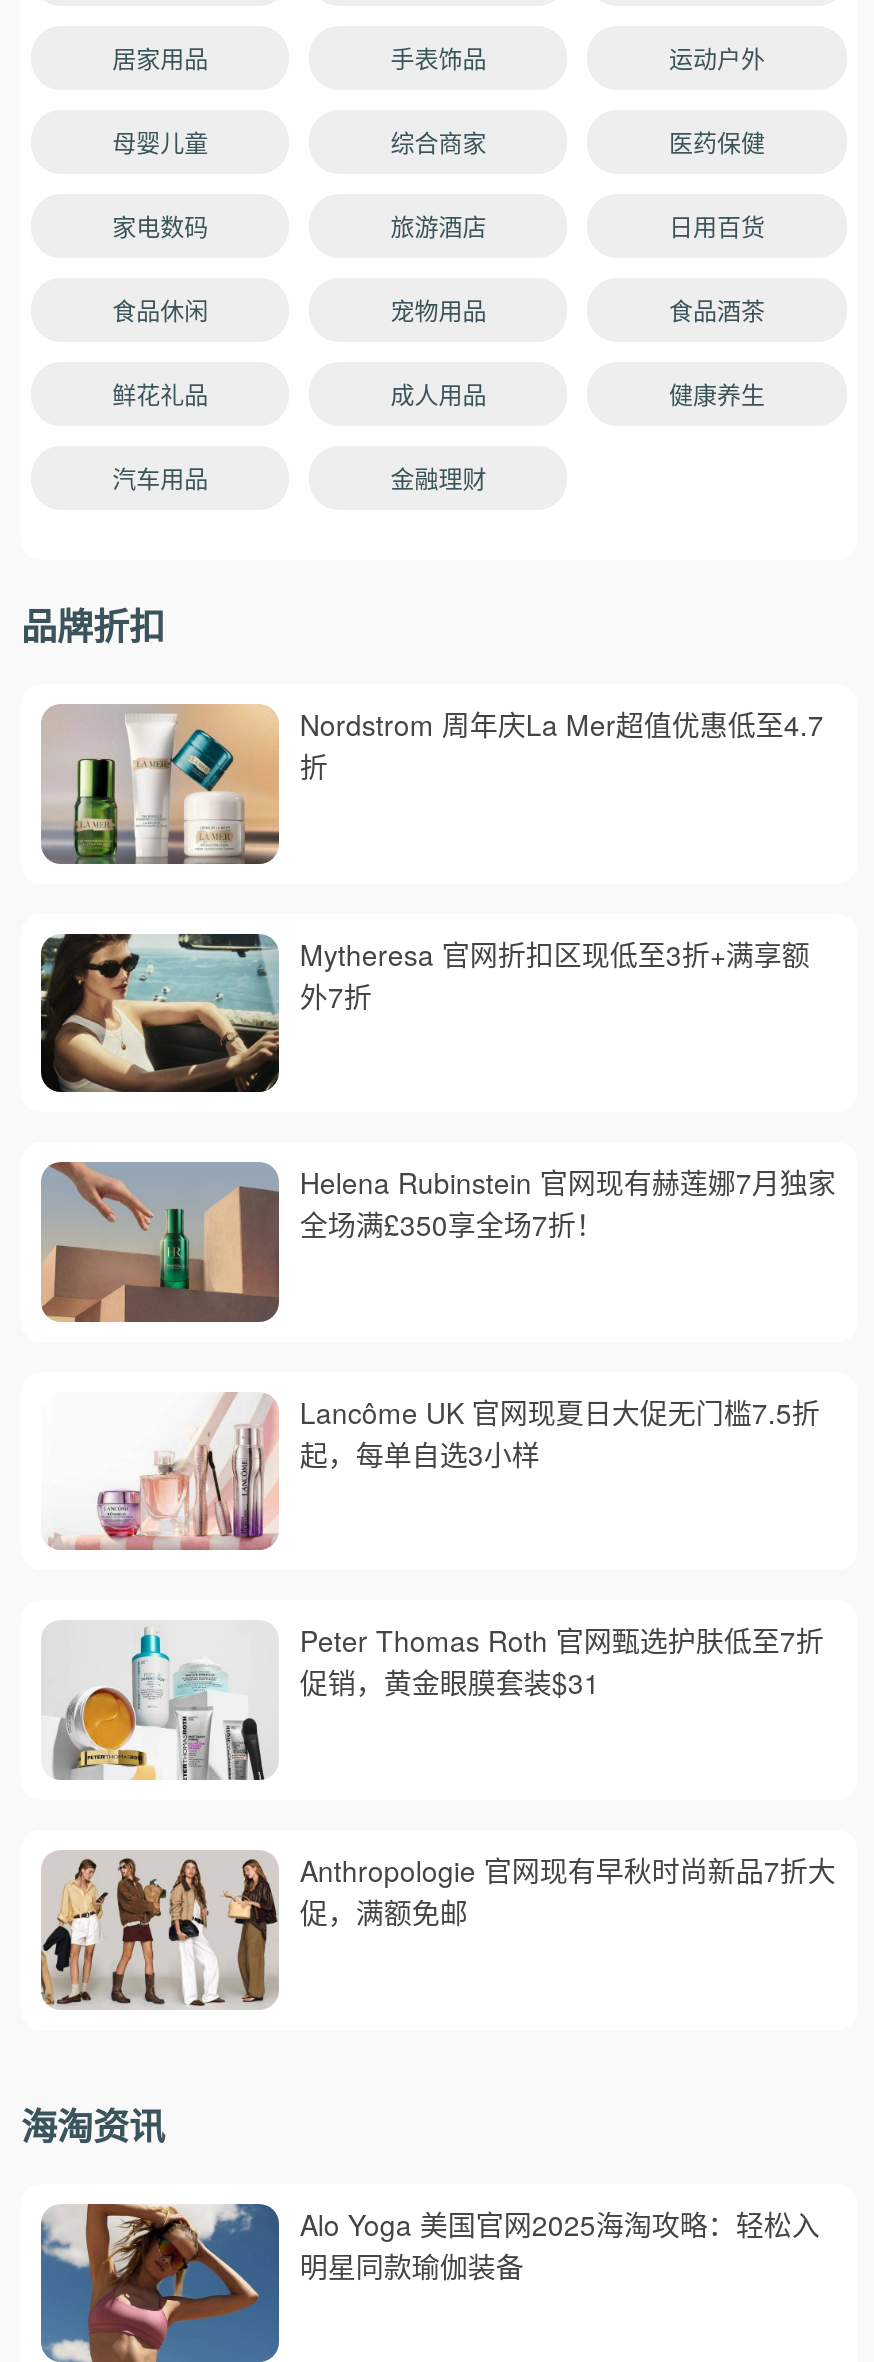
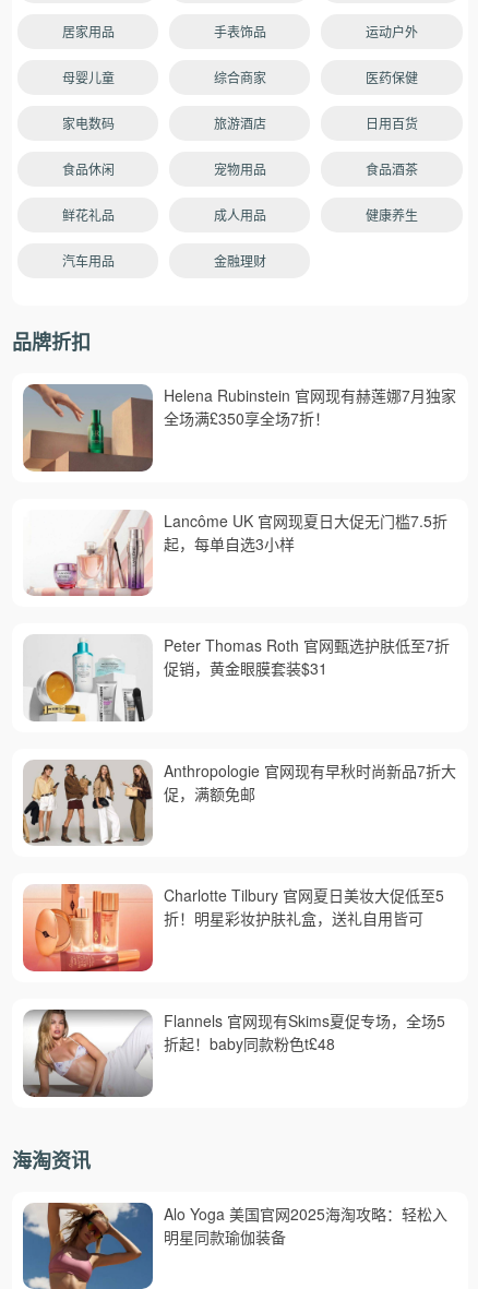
- [image]
- Nordstrom 周年庆La Mer超值优惠低至4.7
- 折

- [image]
- Mytheresa 官网折扣区现低至3折+满享额
- 外7折

moved up: [image] | Helena Rubinstein 官网现有赫莲娜7月独家 | 全场满£350享全场7折！ | 起，每单自选3小样 | Peter Thomas Roth 官网甄选护肤低至7折 | 促销，黄金眼膜套装$31 | Anthropologie 官网现有早秋时尚新品7折大 | 促，满额免邮

moved up: [image]

+ [image]
+ Charlotte Tilbury 官网夏日美妆大促低至5
+ 折！明星彩妆护肤礼盒，送礼自用皆可

+ [image]
+ Flannels 官网现有Skims夏促专场，全场5
+ 折起！baby同款粉色t£48
